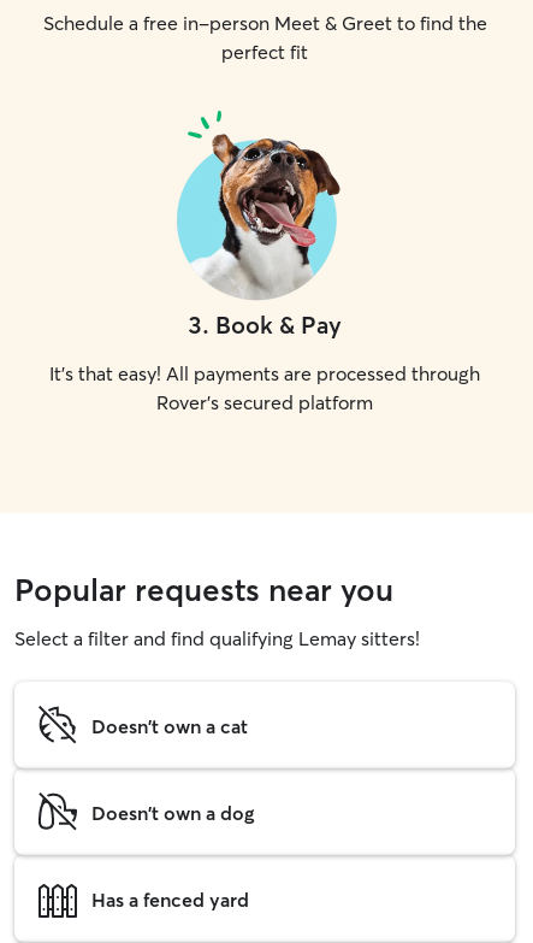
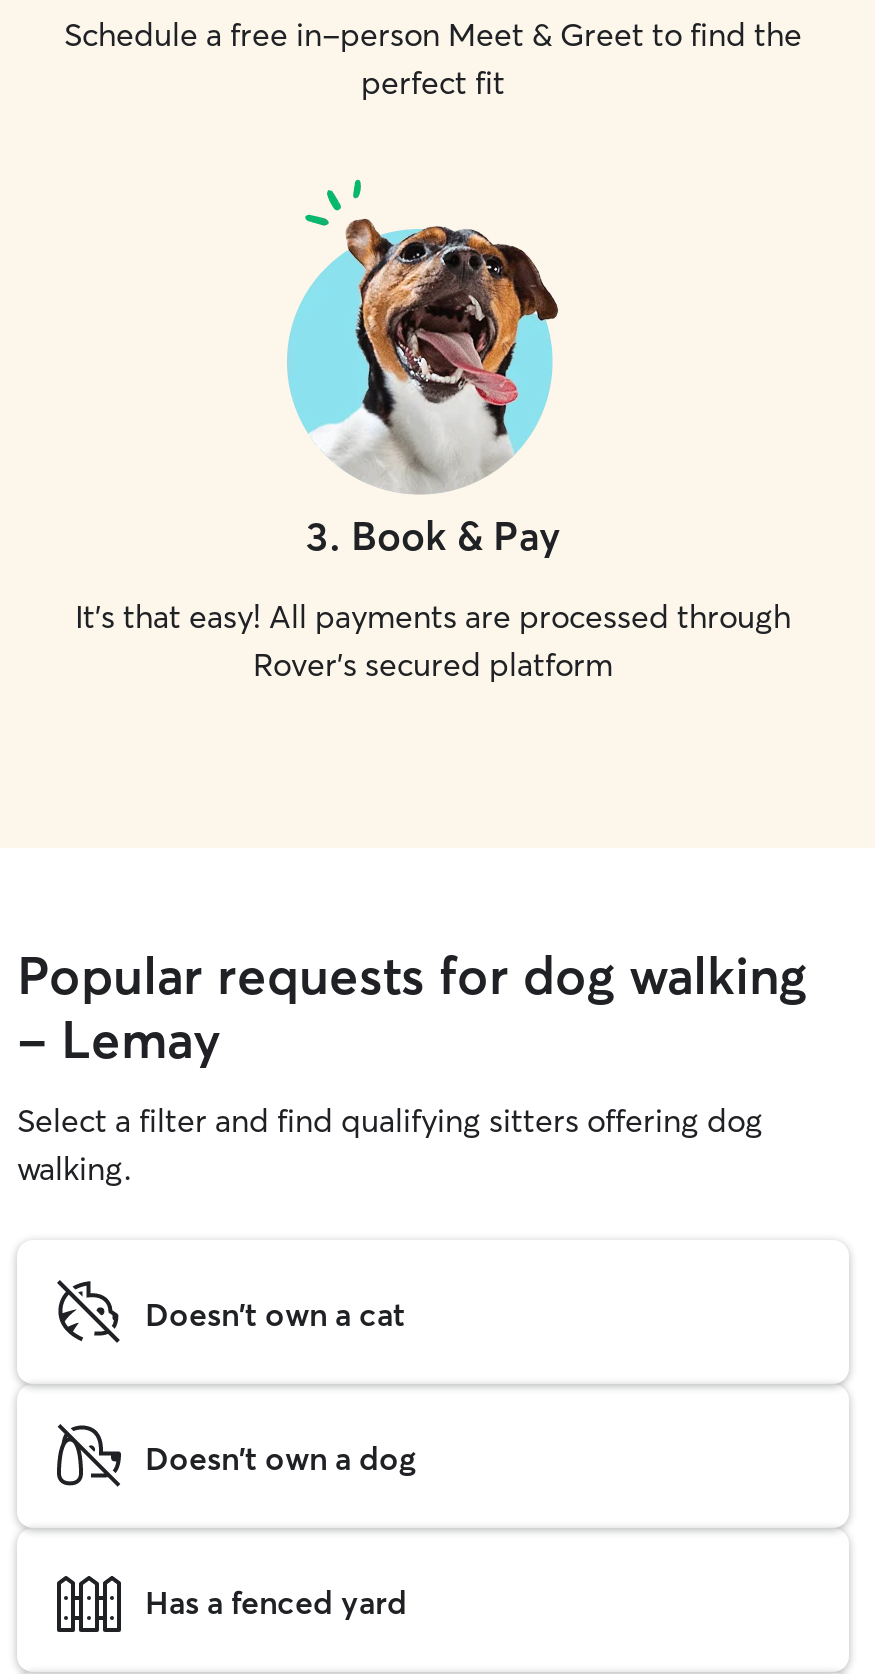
- Popular requests near you
- Select a filter and find qualifying Lemay sitters!
+ Popular requests for dog walking
+ - Lemay
+ Select a filter and find qualifying sitters offering dog
+ walking.
